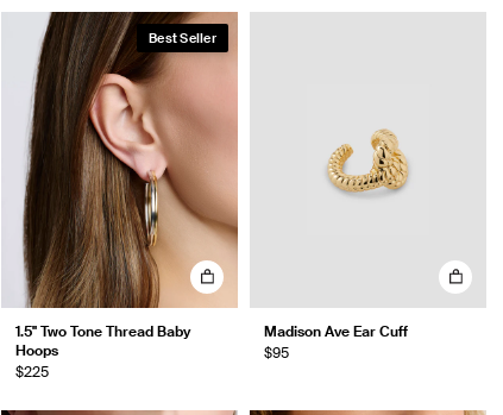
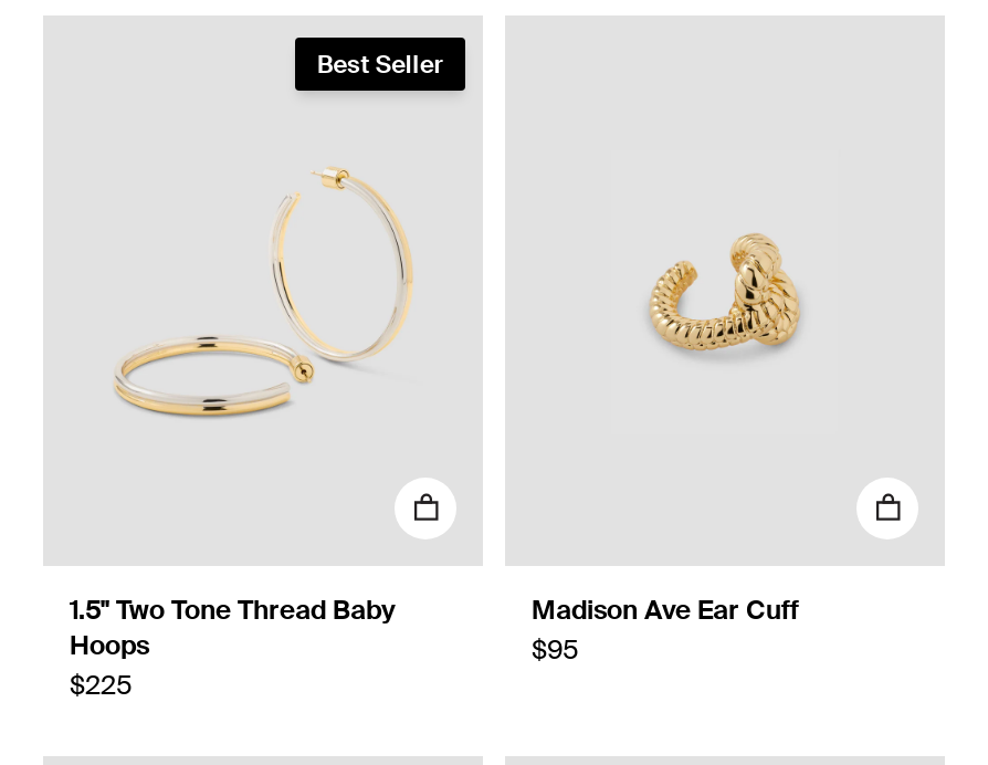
- [image]
+ [image]
